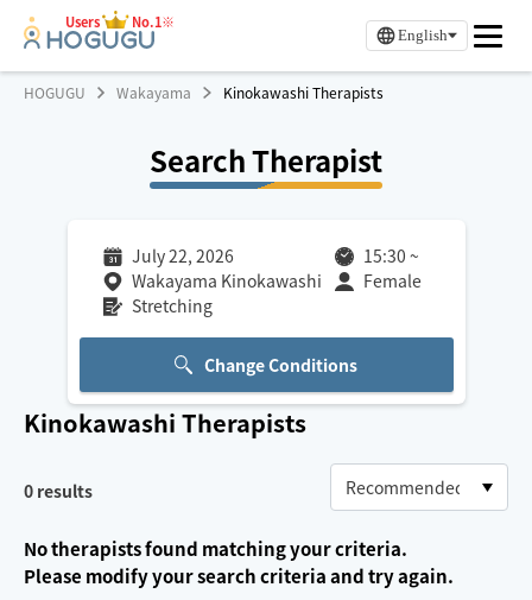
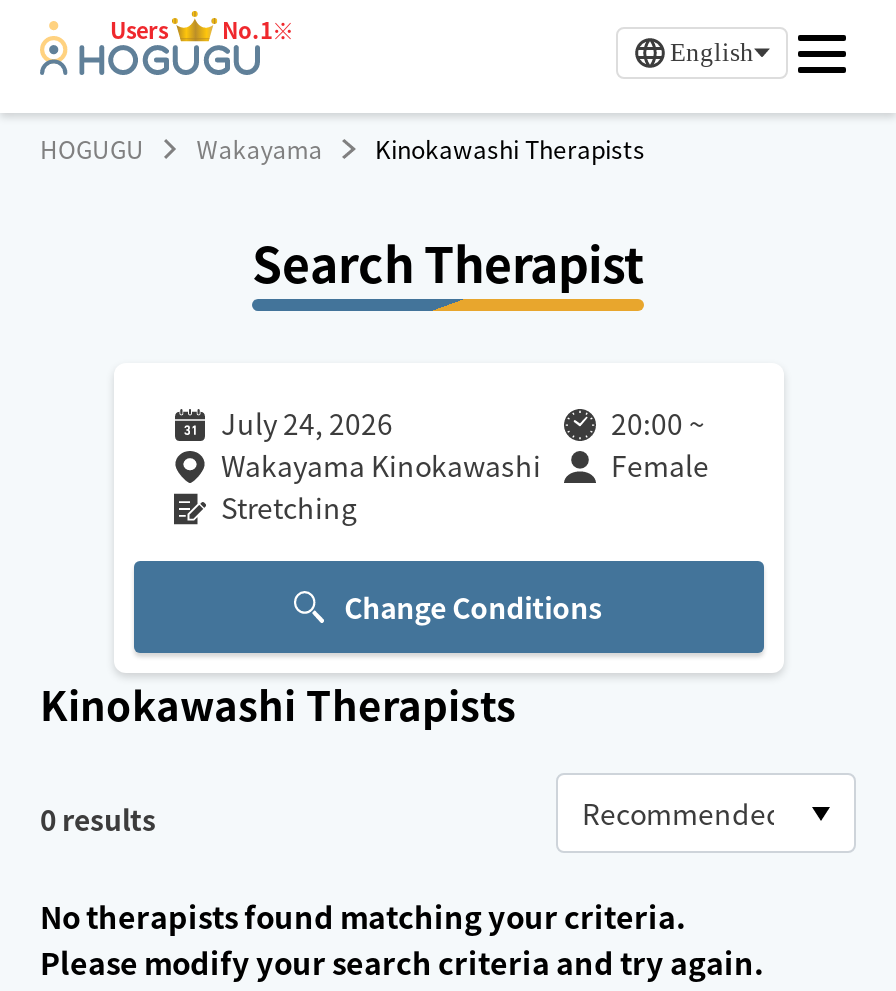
- July 22, 2026
+ July 24, 2026

- 15:30 ~
+ 20:00 ~
